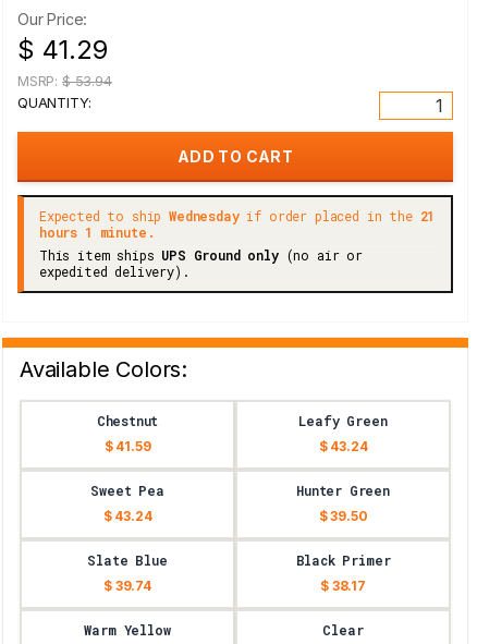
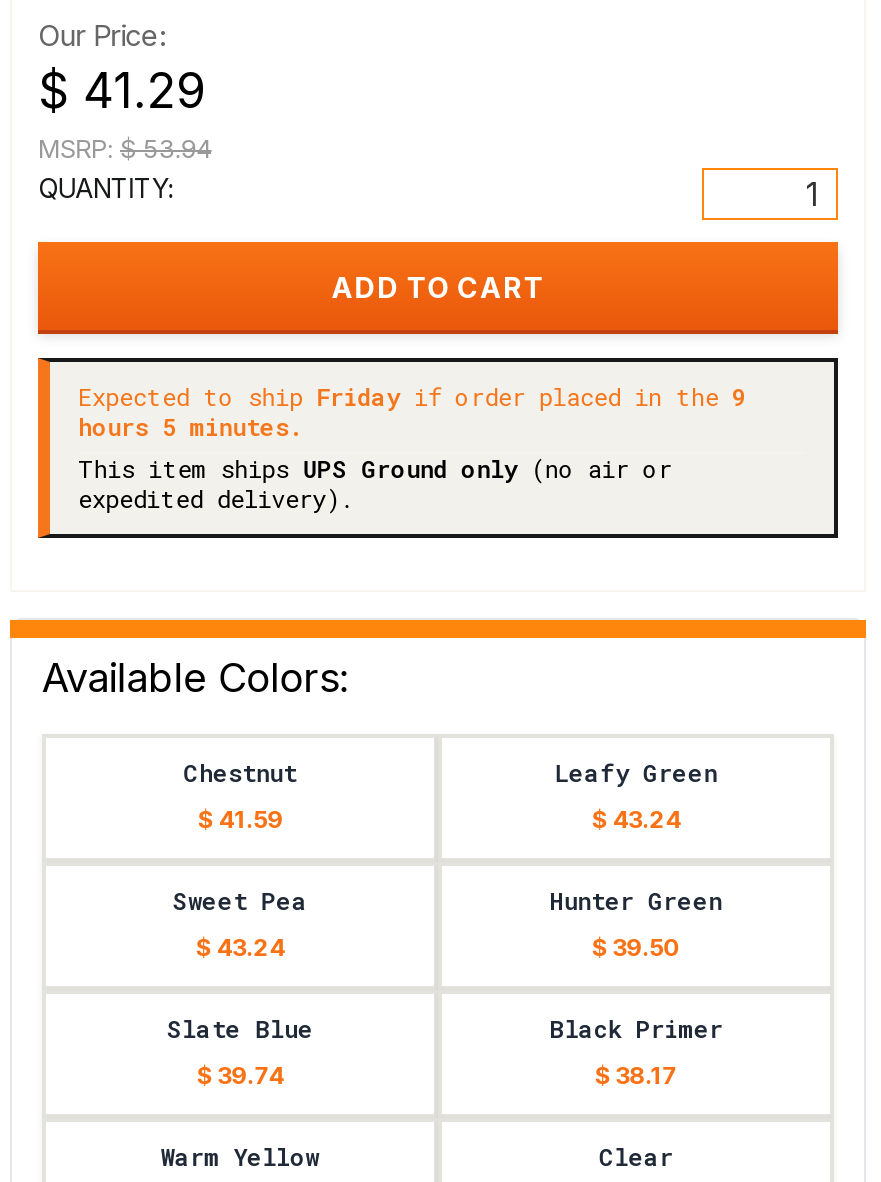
- Expected to ship Wednesday if order placed in the 21
+ Expected to ship Friday if order placed in the 9

- hours 1 minute.
+ hours 5 minutes.
